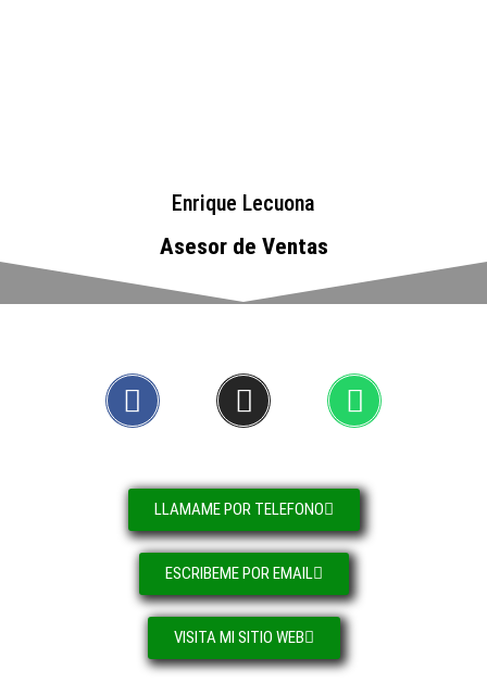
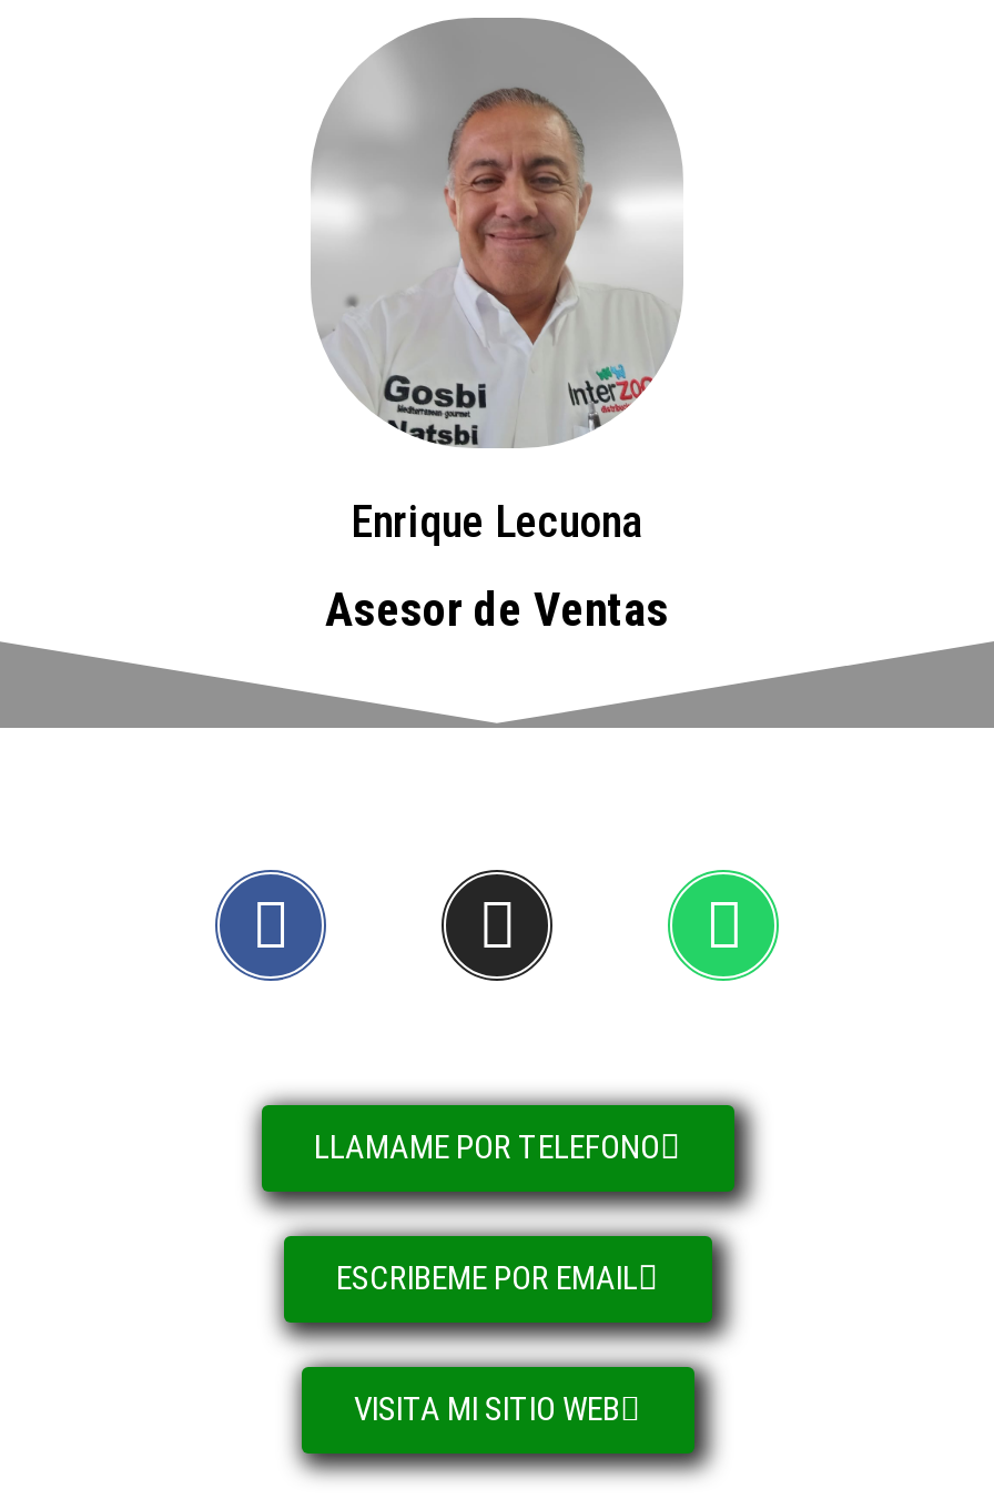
+ [image]
